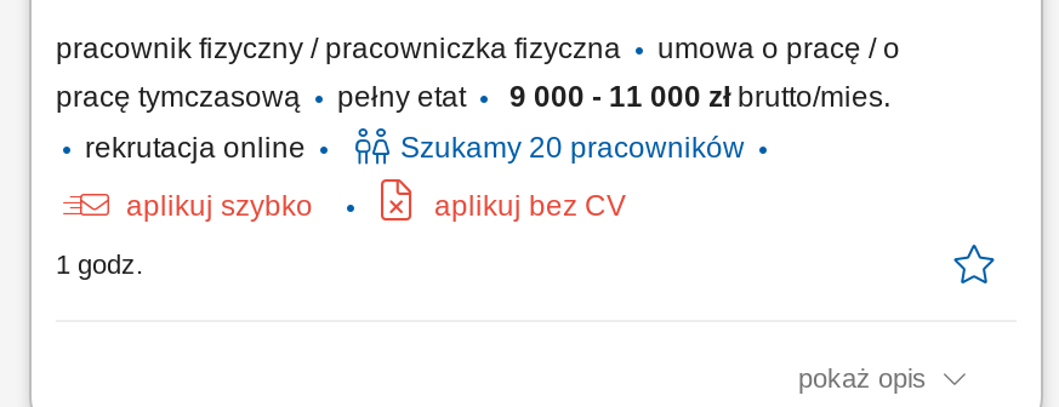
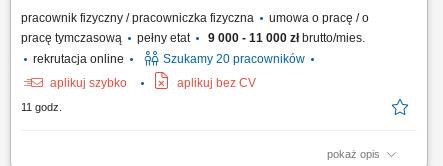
- 1 godz.
+ 11 godz.
